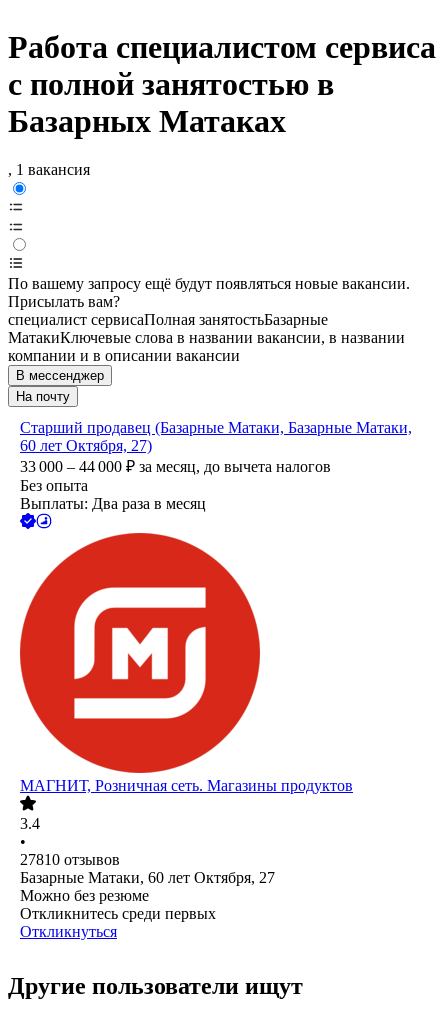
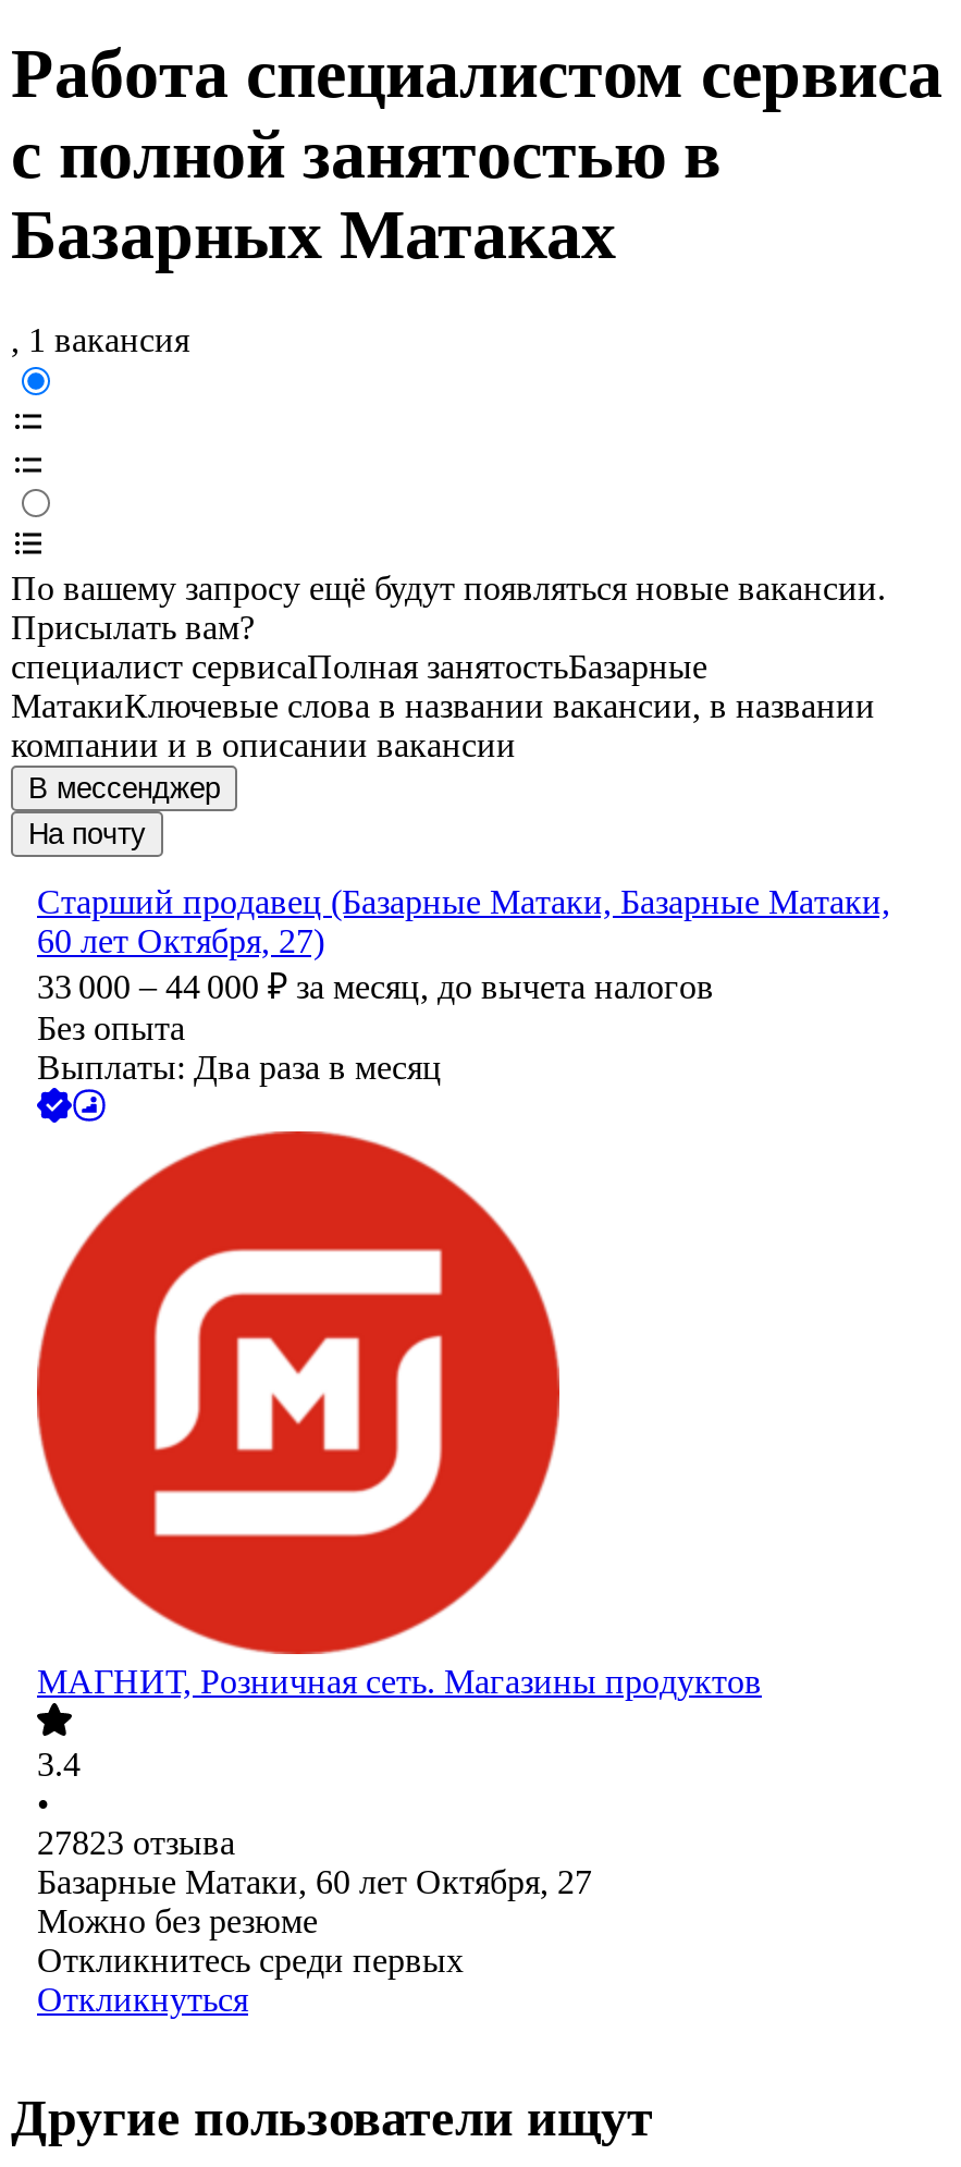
- 27810 отзывов
+ 27823 отзыва
